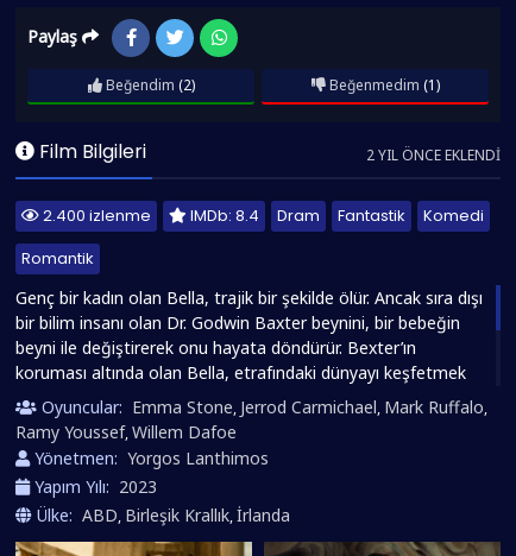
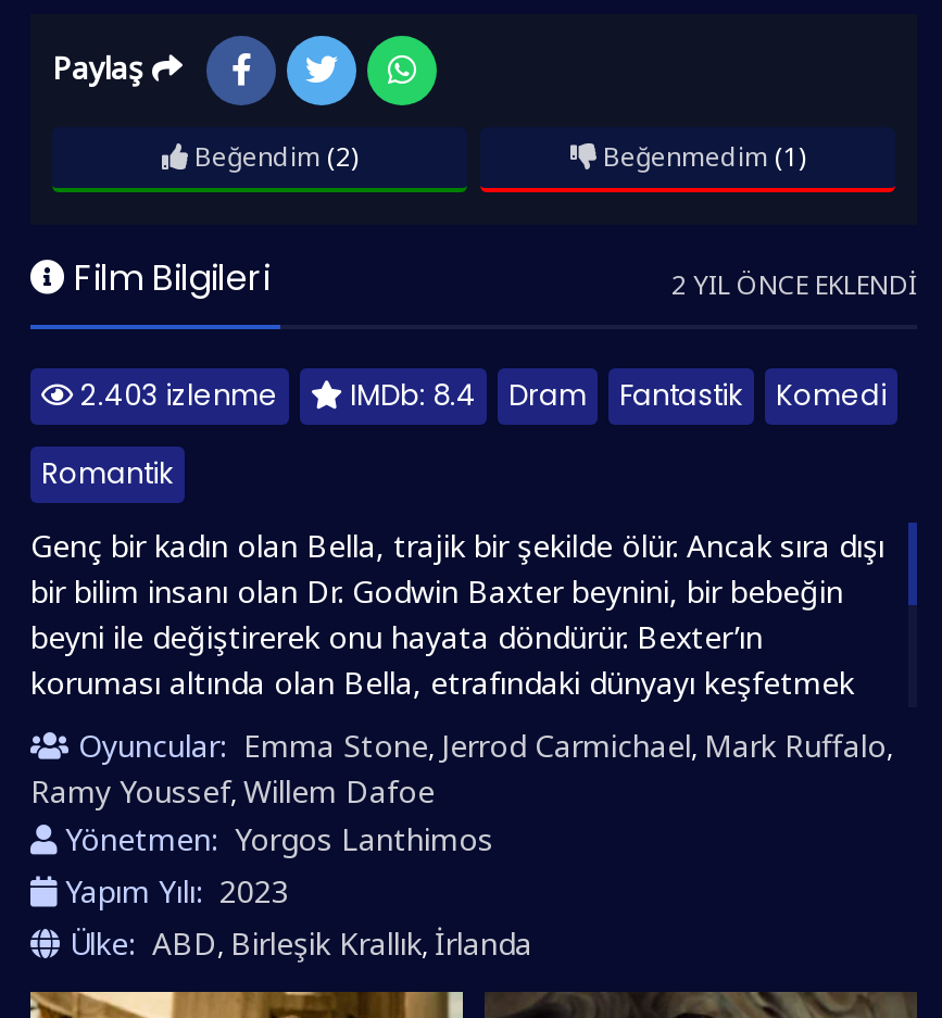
- 2.400 izlenme IMDb: 8.4 Dram Fantastik Komedi
+ 2.403 izlenme IMDb: 8.4 Dram Fantastik Komedi
